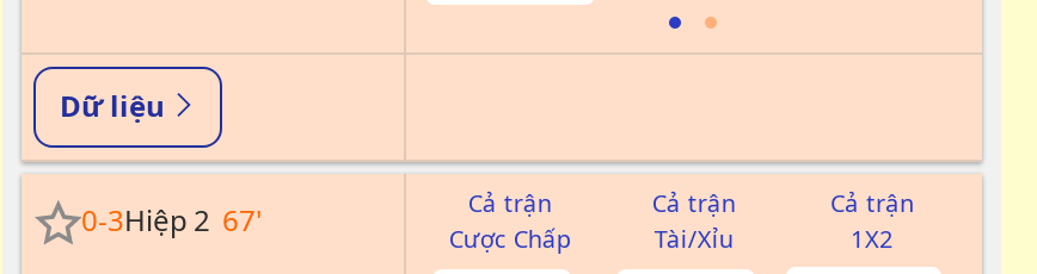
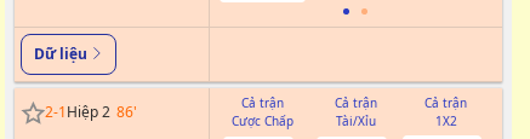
- 0-3Hiệp 2 67'
+ 2-1Hiệp 2 86'
